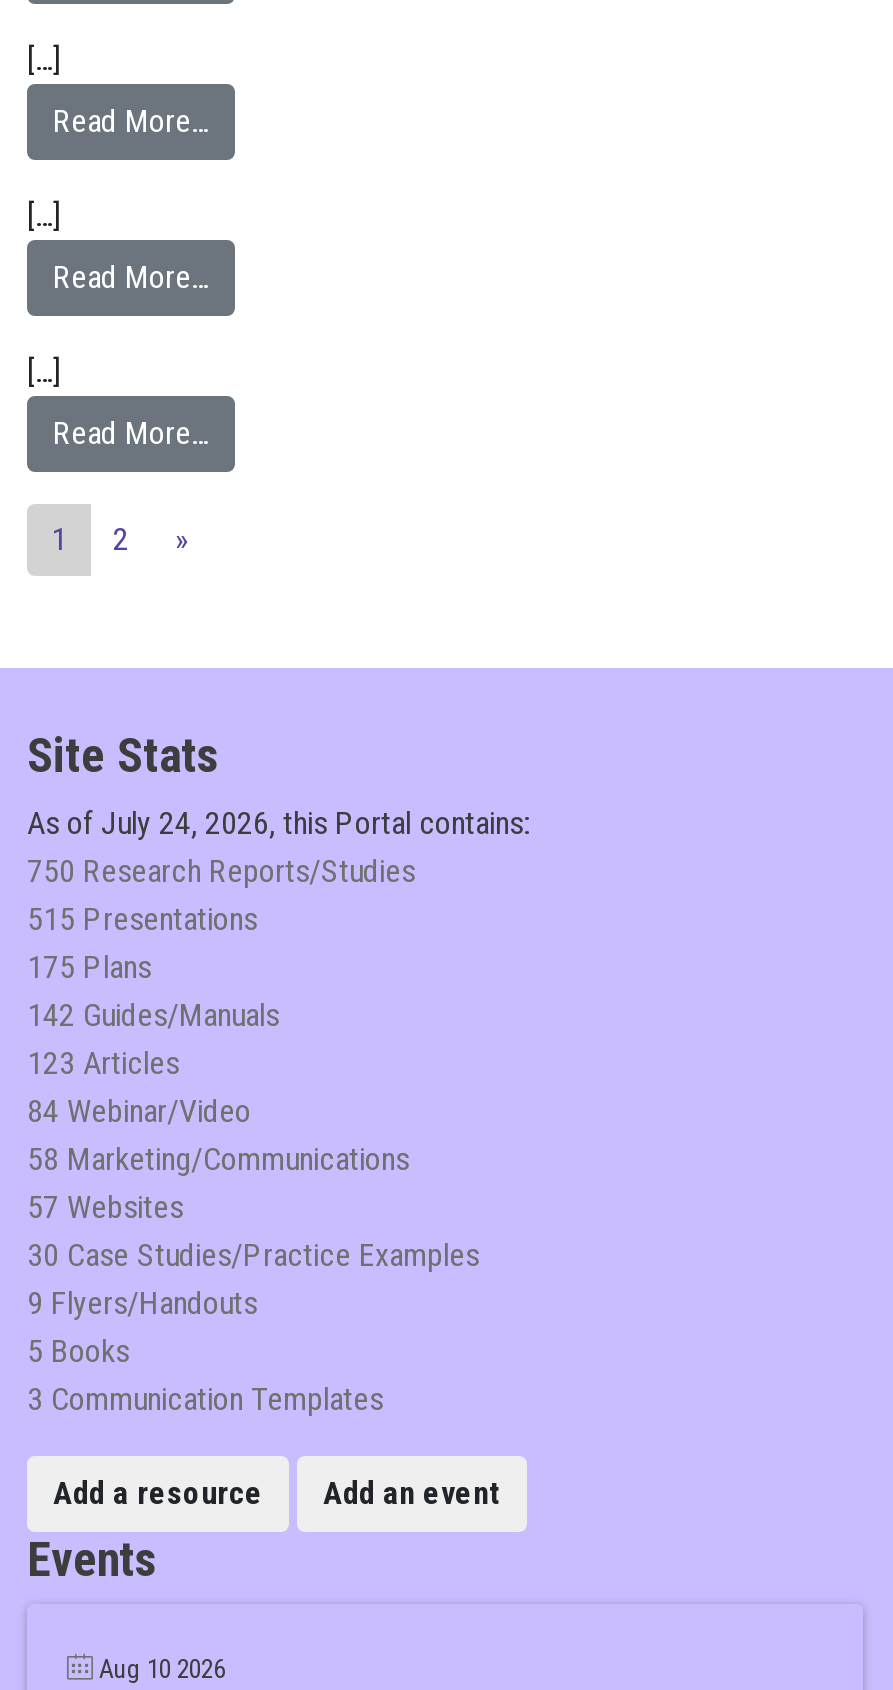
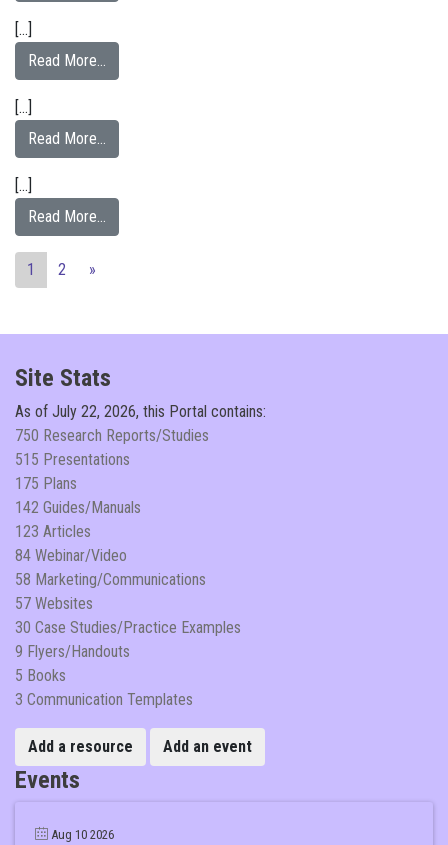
- As of July 24, 2026, this Portal contains:
+ As of July 22, 2026, this Portal contains:
